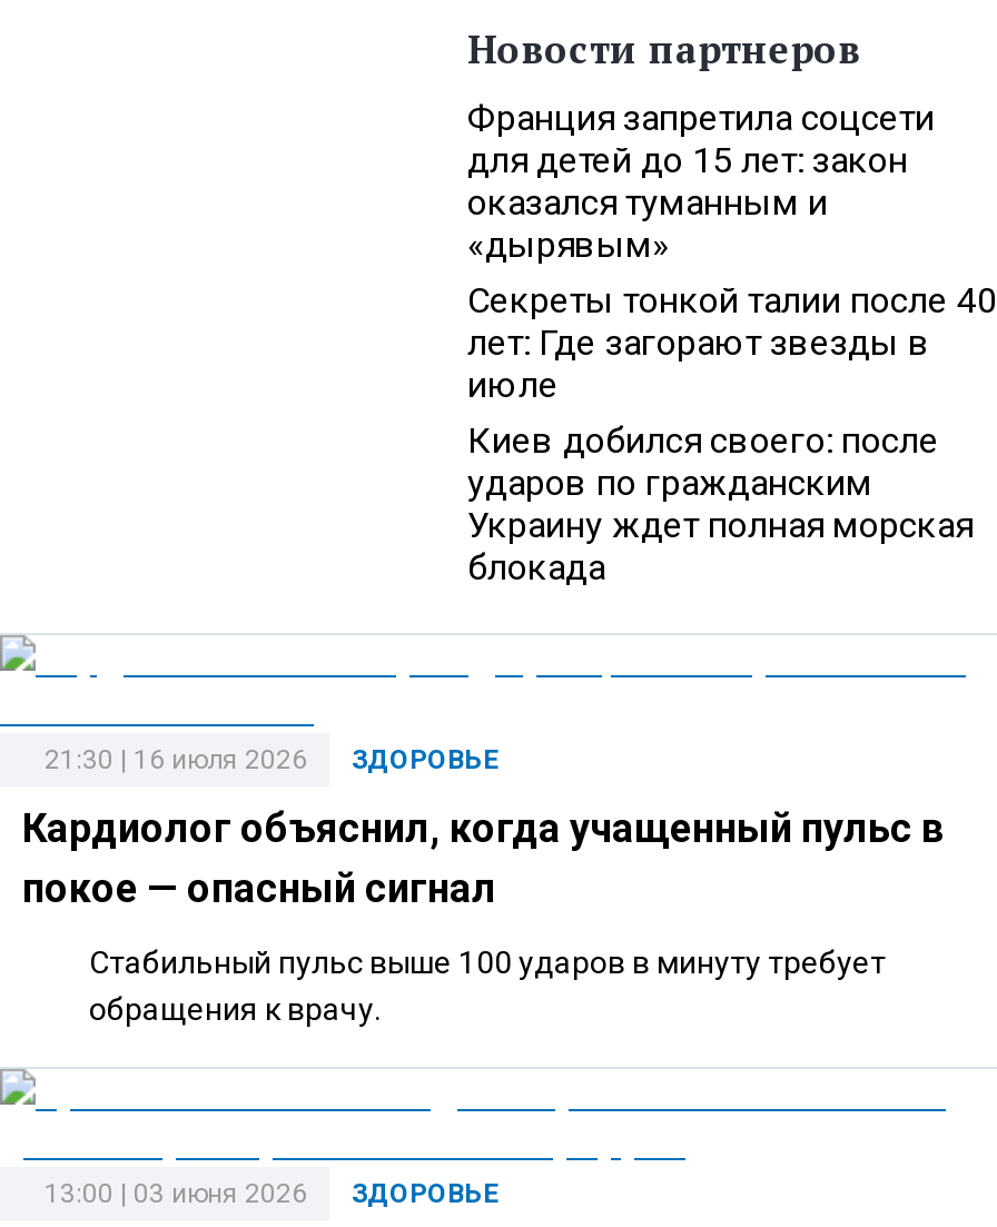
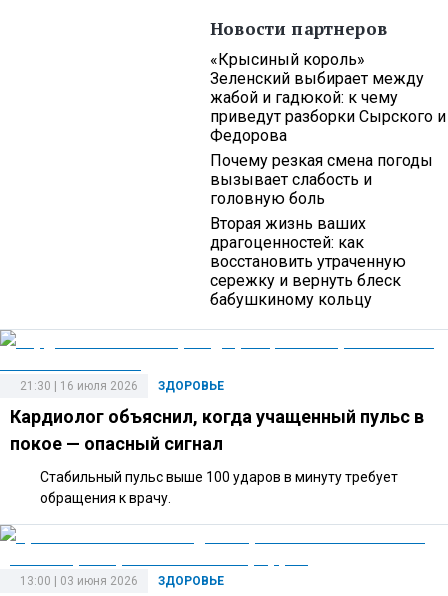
- Франция запретила соцсети
- для детей до 15 лет: закон
- оказался туманным и
- «дырявым»
- Секреты тонкой талии после 40
- лет: Где загорают звезды в
- июле
- Киев добился своего: после
- ударов по гражданским
- Украину ждет полная морская
- блокада
+ «Крысиный король»
+ Зеленский выбирает между
+ жабой и гадюкой: к чему
+ приведут разборки Сырского и
+ Федорова
+ Почему резкая смена погоды
+ вызывает слабость и
+ головную боль
+ Вторая жизнь ваших
+ драгоценностей: как
+ восстановить утраченную
+ сережку и вернуть блеск
+ бабушкиному кольцу
